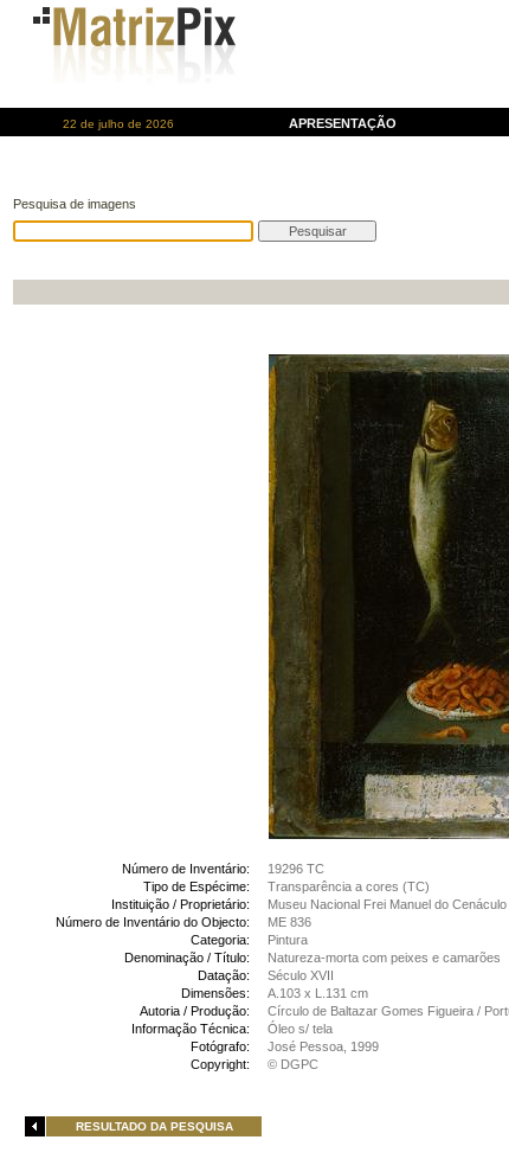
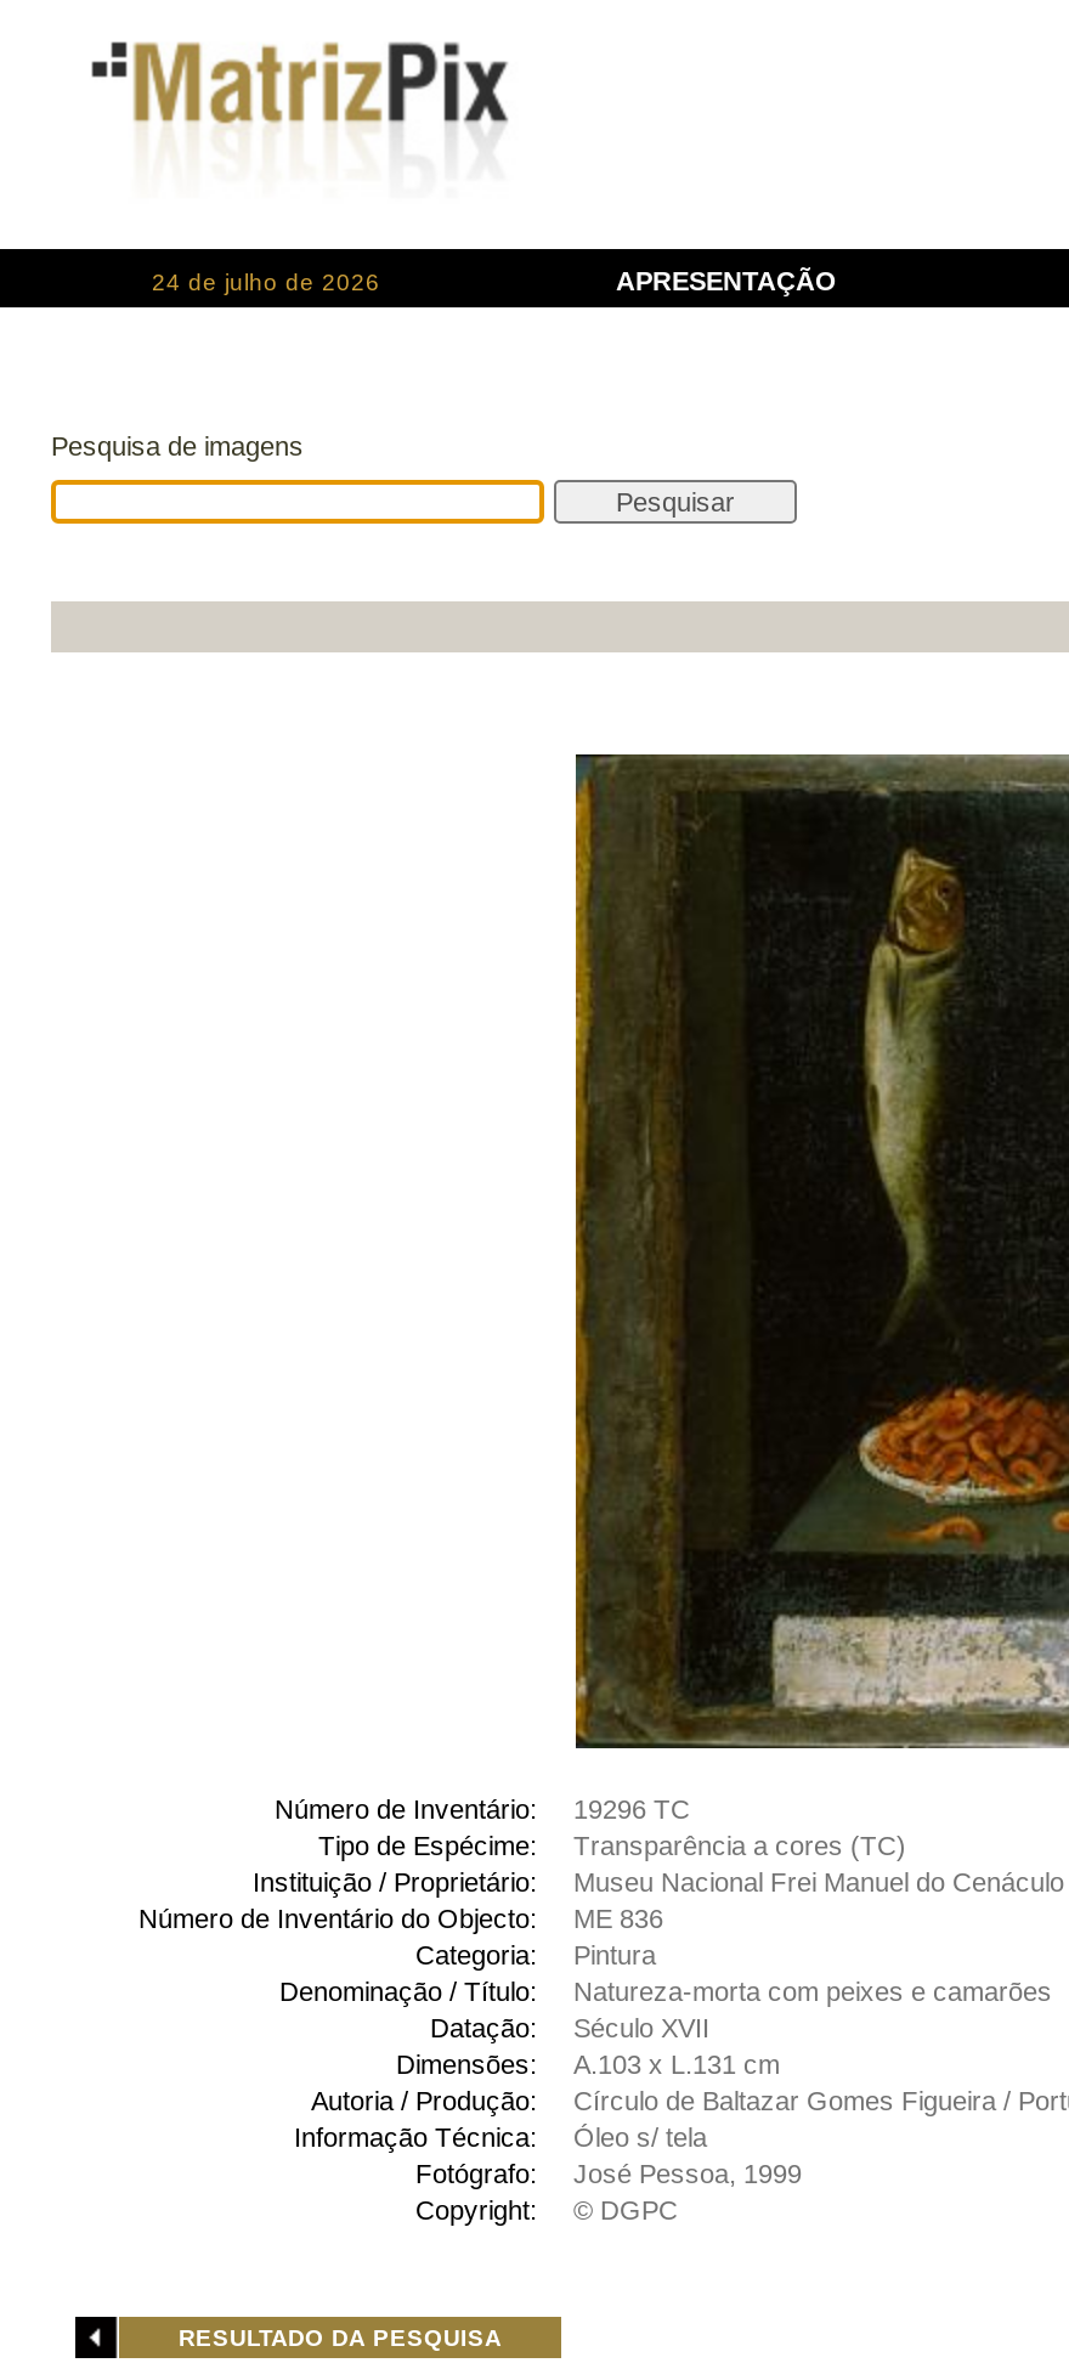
- 22 de julho de 2026
+ 24 de julho de 2026
